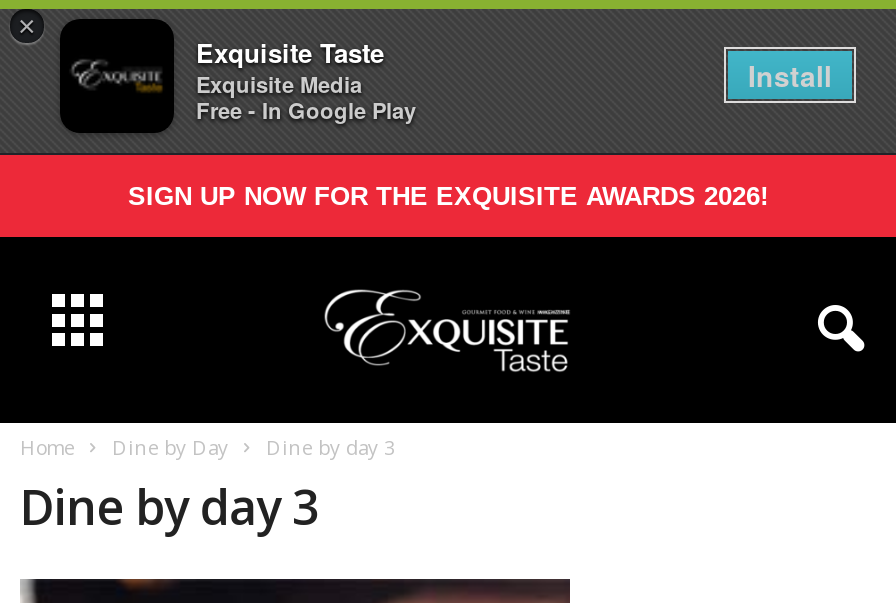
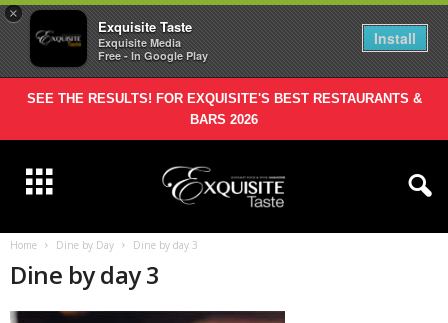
- SIGN UP NOW FOR THE EXQUISITE AWARDS 2026!
+ SEE THE RESULTS! FOR EXQUISITE'S BEST RESTAURANTS &
+ BARS 2026
